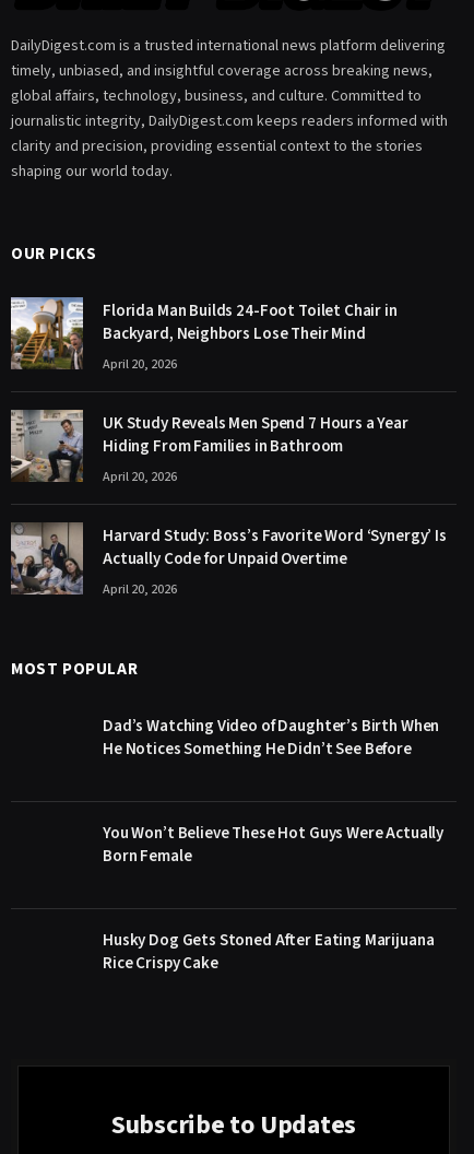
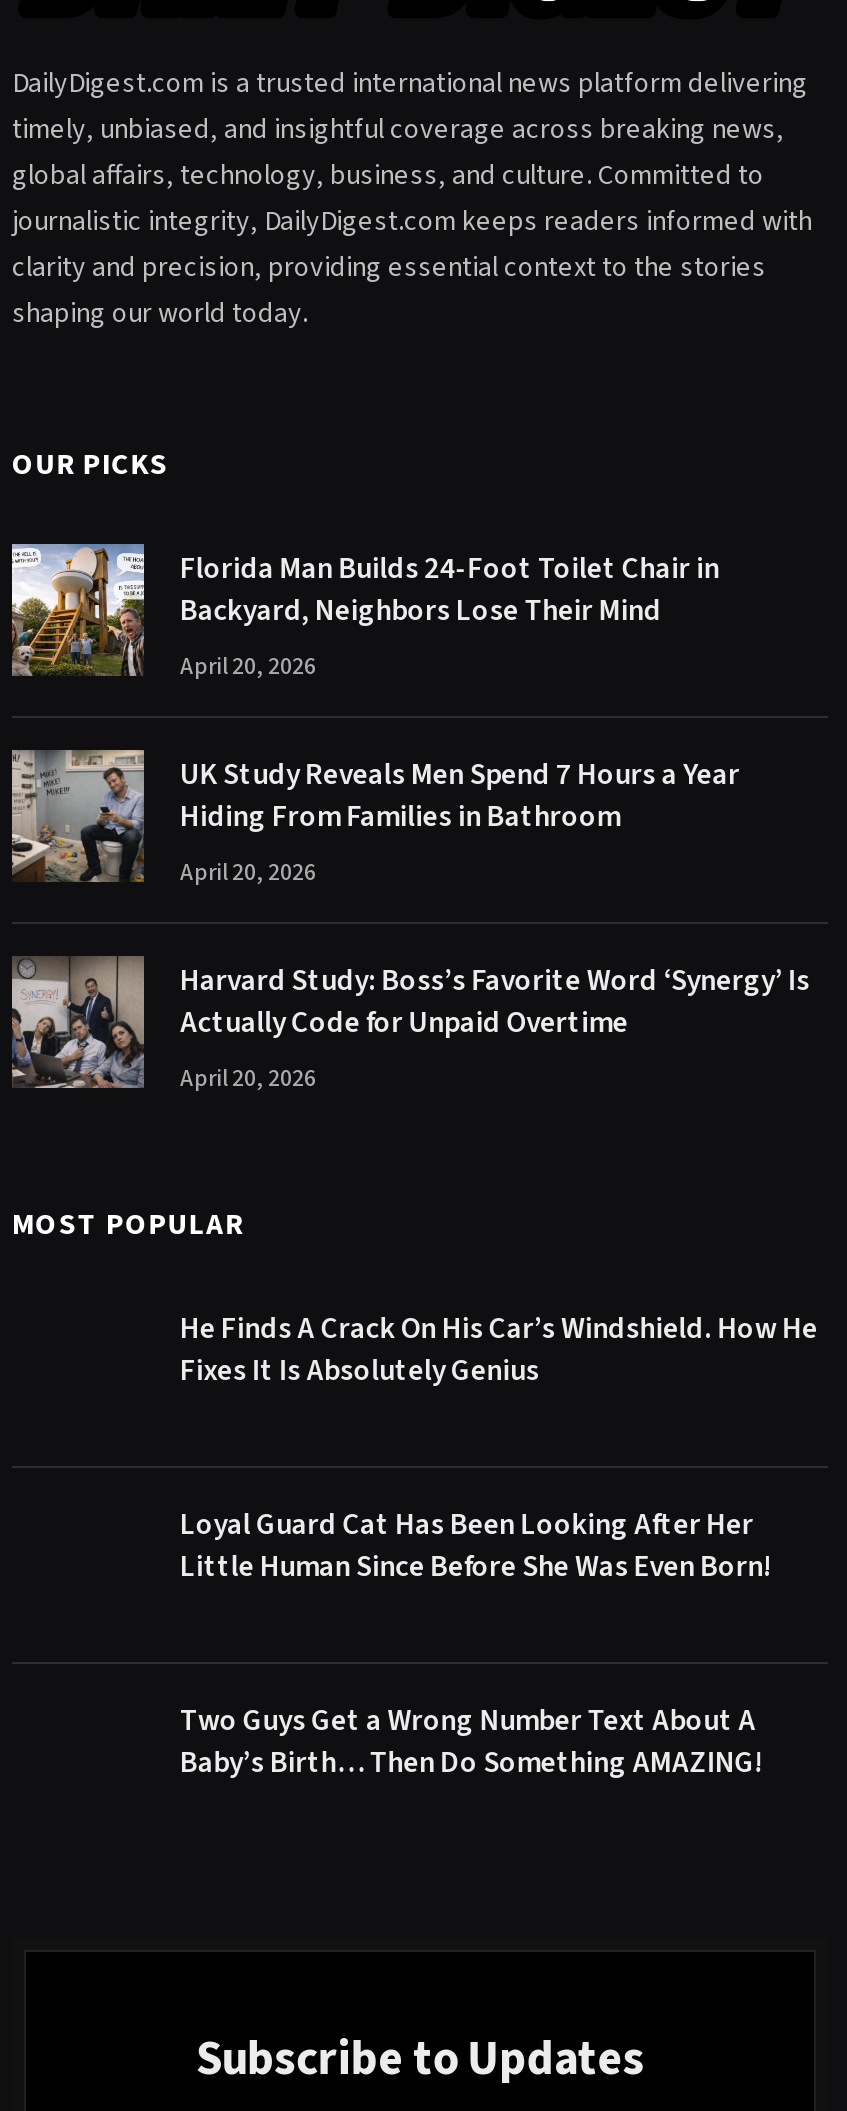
- Dad’s Watching Video of Daughter’s Birth When
- He Notices Something He Didn’t See Before
+ He Finds A Crack On His Car’s Windshield. How He
+ Fixes It Is Absolutely Genius

- You Won’t Believe These Hot Guys Were Actually
- Born Female
+ Loyal Guard Cat Has Been Looking After Her
+ Little Human Since Before She Was Even Born!

- Husky Dog Gets Stoned After Eating Marijuana
- Rice Crispy Cake
+ Two Guys Get a Wrong Number Text About A
+ Baby’s Birth… Then Do Something AMAZING!
